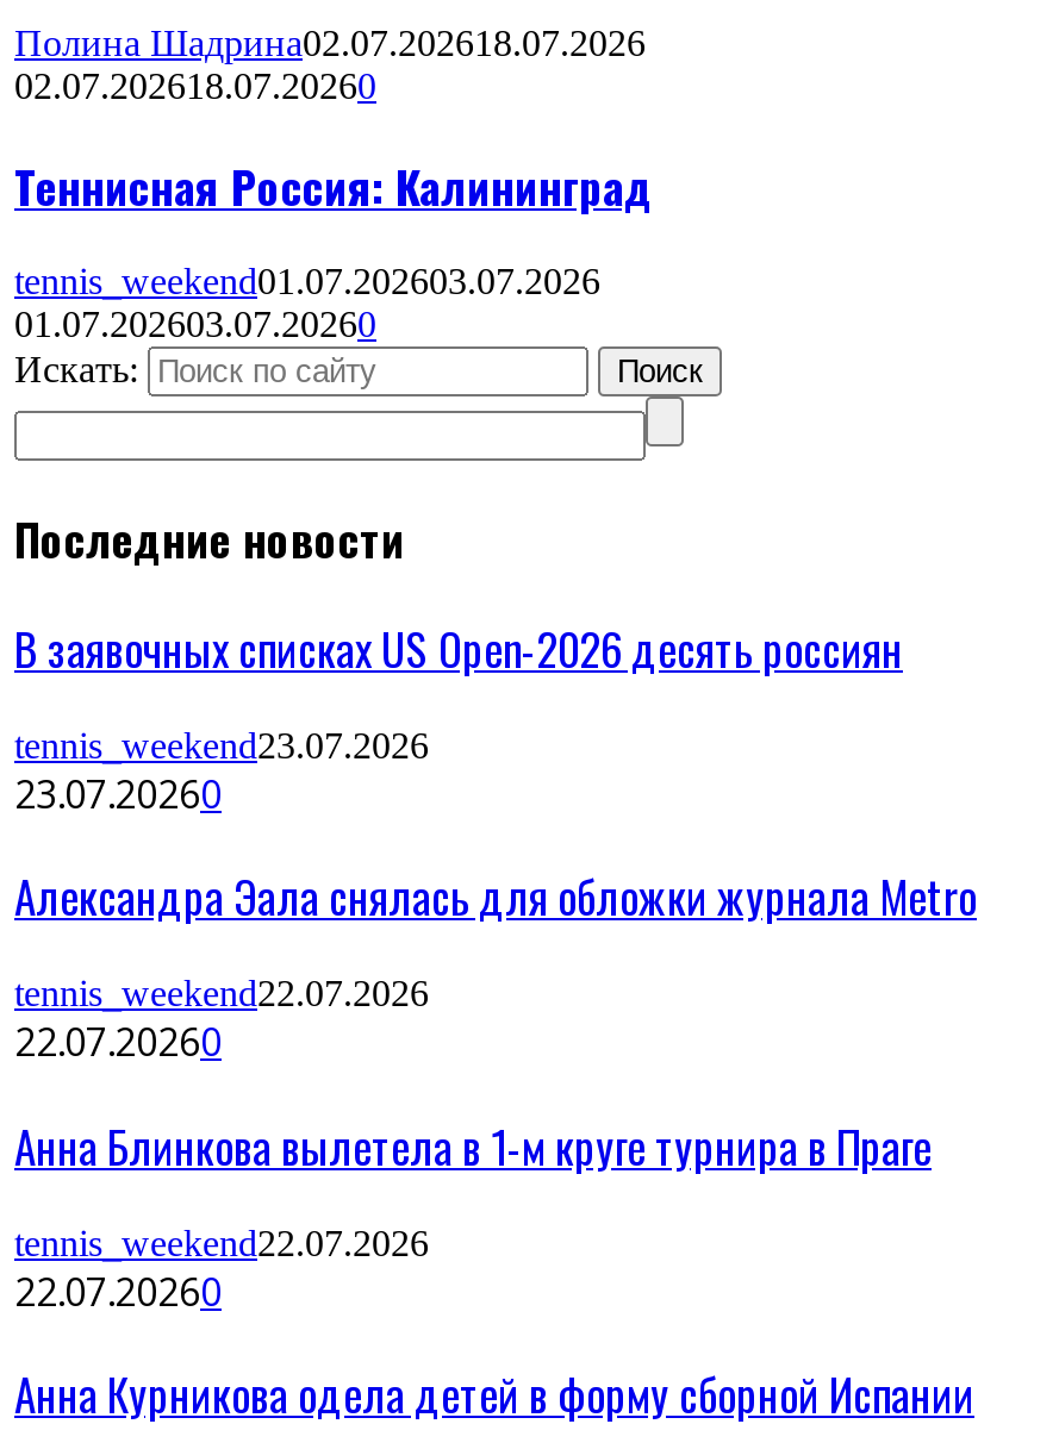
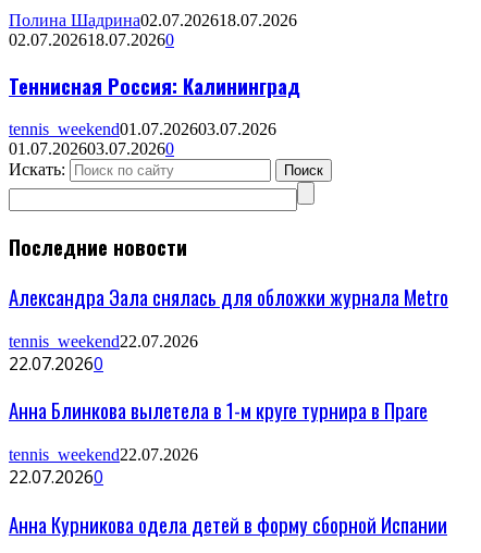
- В заявочных списках US Open-2026 десять россиян
- tennis_weekend23.07.2026
- 23.07.20260
